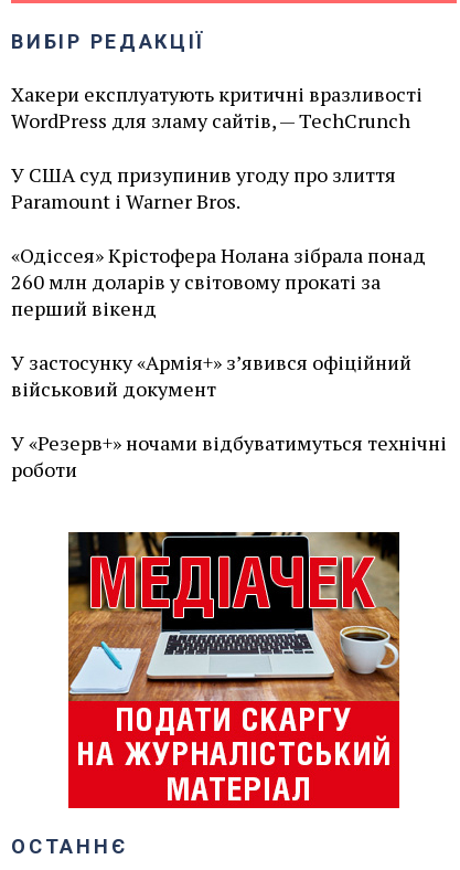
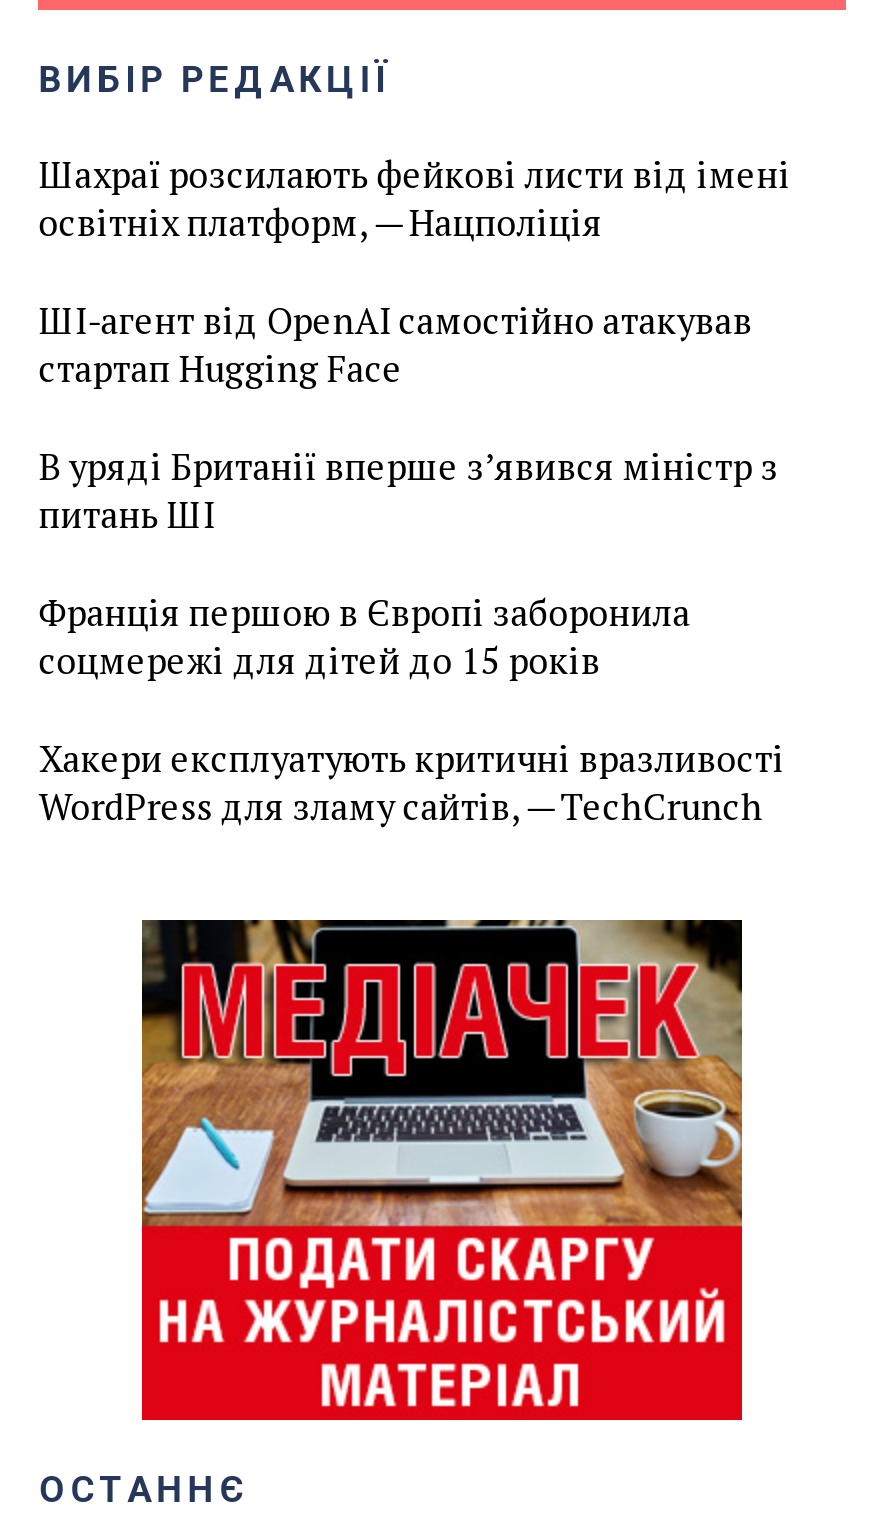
+ Шахраї розсилають фейкові листи від імені
+ освітніх платформ, — Нацполіція
+ ШІ-агент від OpenAI самостійно атакував
+ стартап Hugging Face
+ В уряді Британії вперше зʼявився міністр з
+ питань ШІ
+ Франція першою в Європі заборонила
+ соцмережі для дітей до 15 років

moved down: Хакери експлуатують критичні вразливості | WordPress для зламу сайтів, — TechCrunch

- У США суд призупинив угоду про злиття
- Paramount і Warner Bros.
- «Одіссея» Крістофера Нолана зібрала понад
- 260 млн доларів у світовому прокаті за
- перший вікенд
- У застосунку «Армія+» зʼявився офіційний
- військовий документ
- У «Резерв+» ночами відбуватимуться технічні
- роботи
